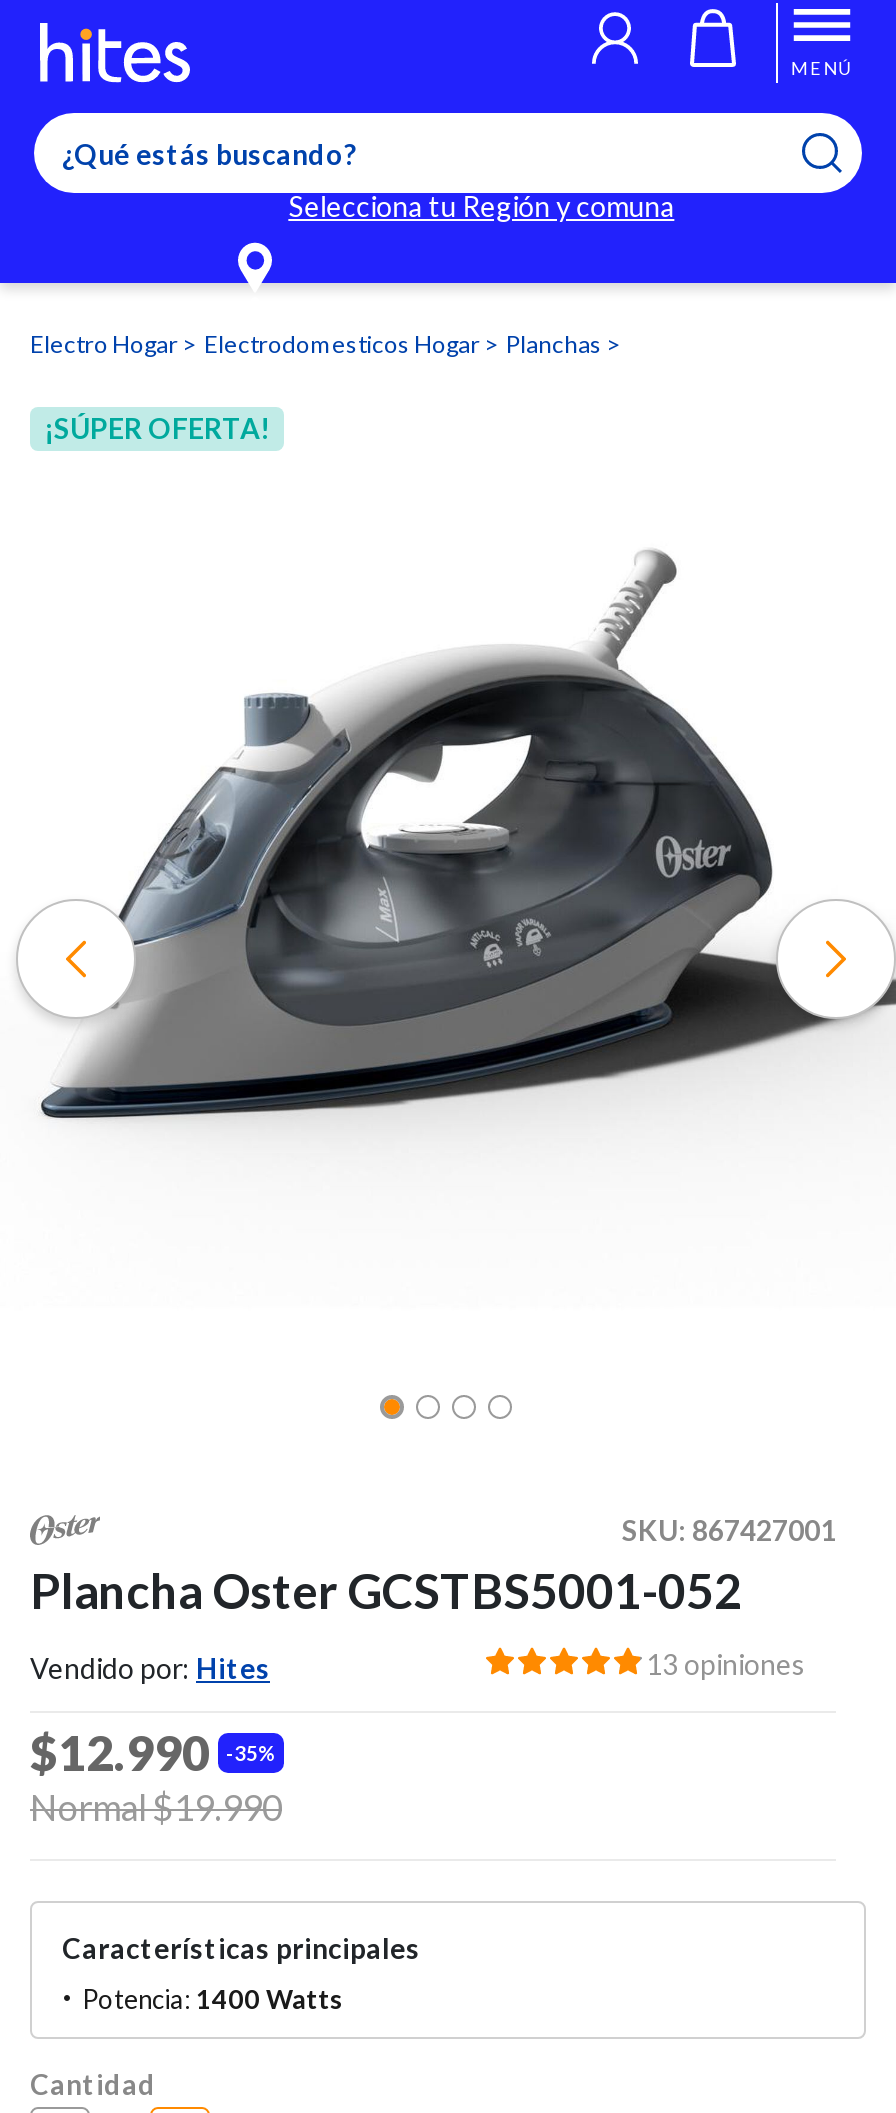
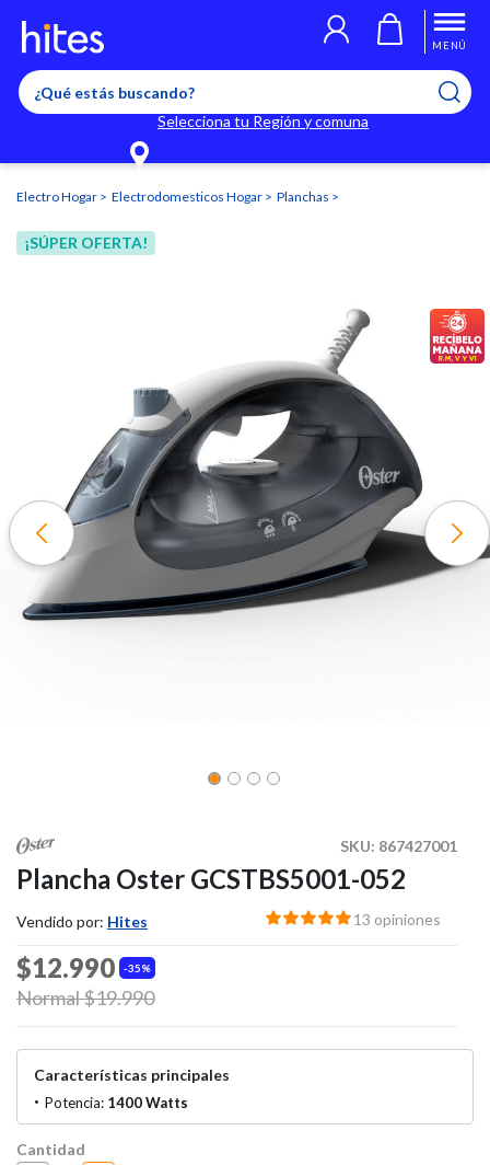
+ [image]
